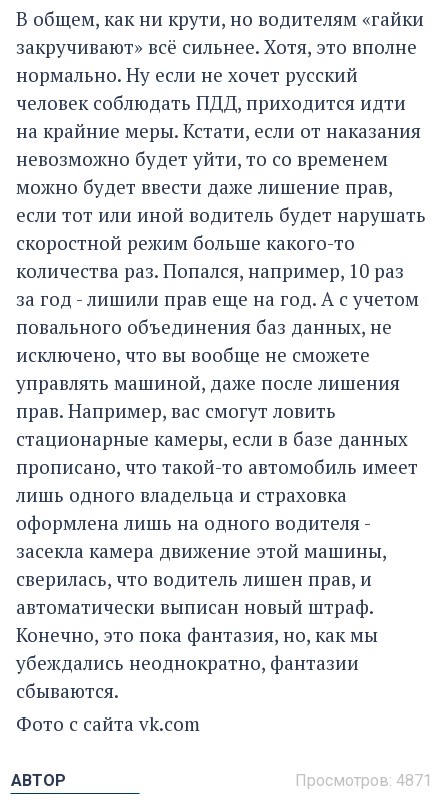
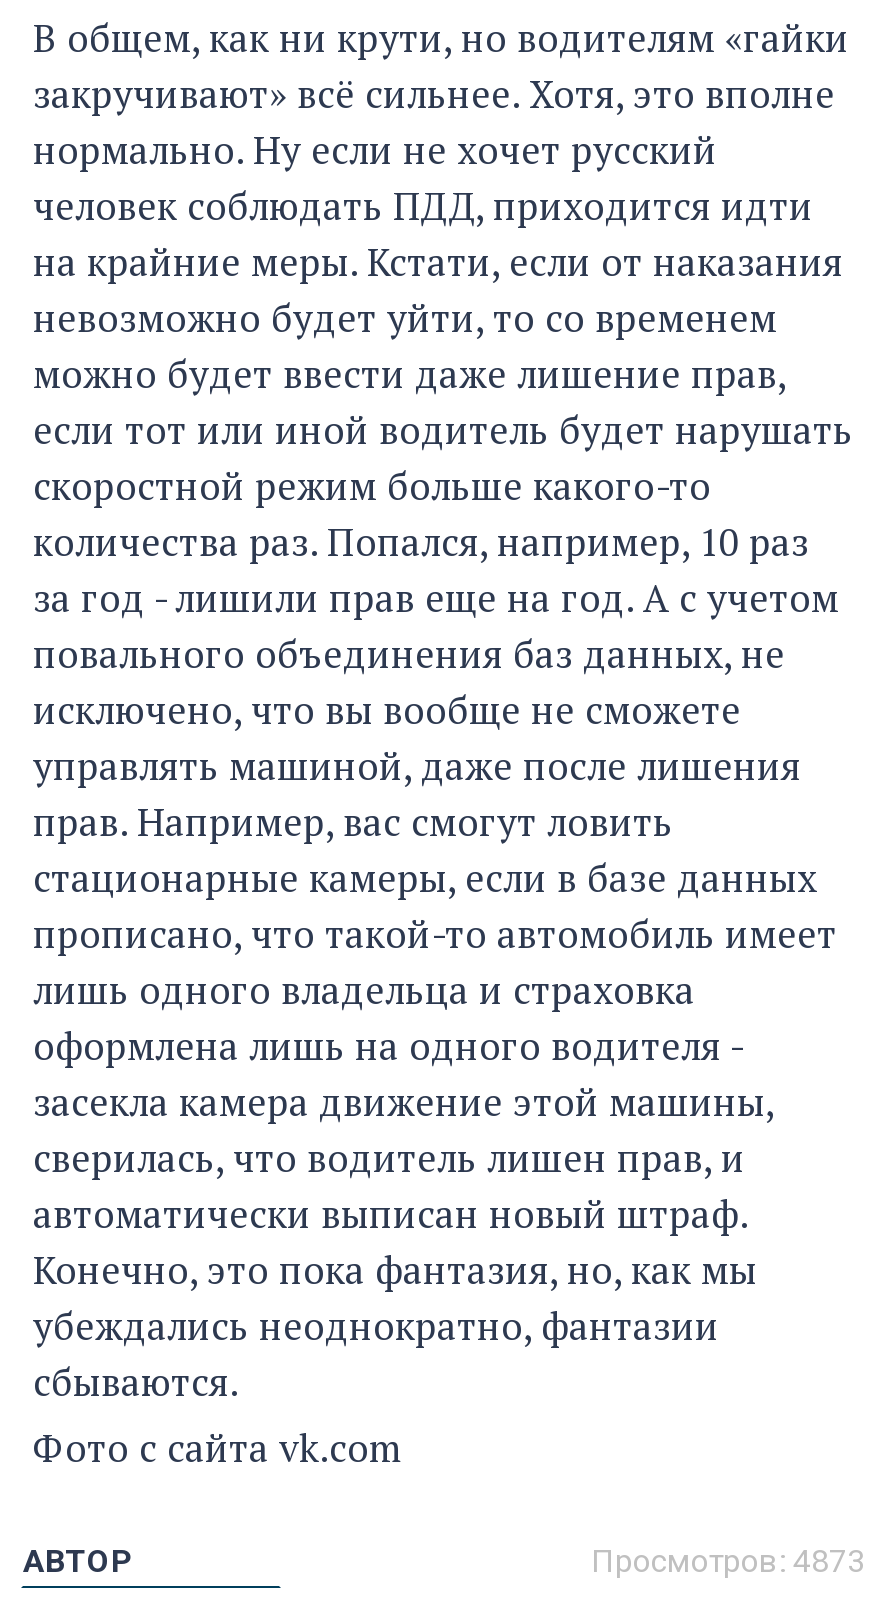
- Просмотров: 4871
+ Просмотров: 4873
